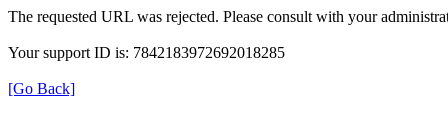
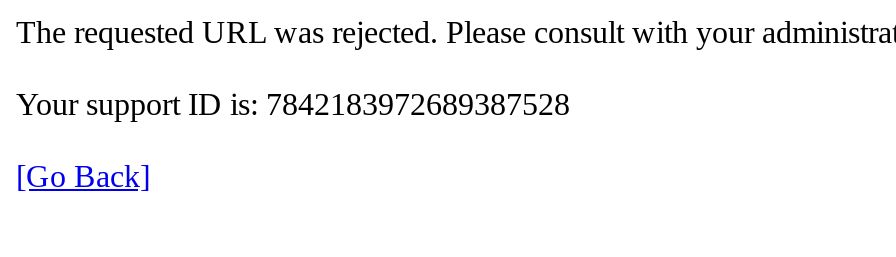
- Your support ID is: 7842183972692018285
+ Your support ID is: 7842183972689387528
